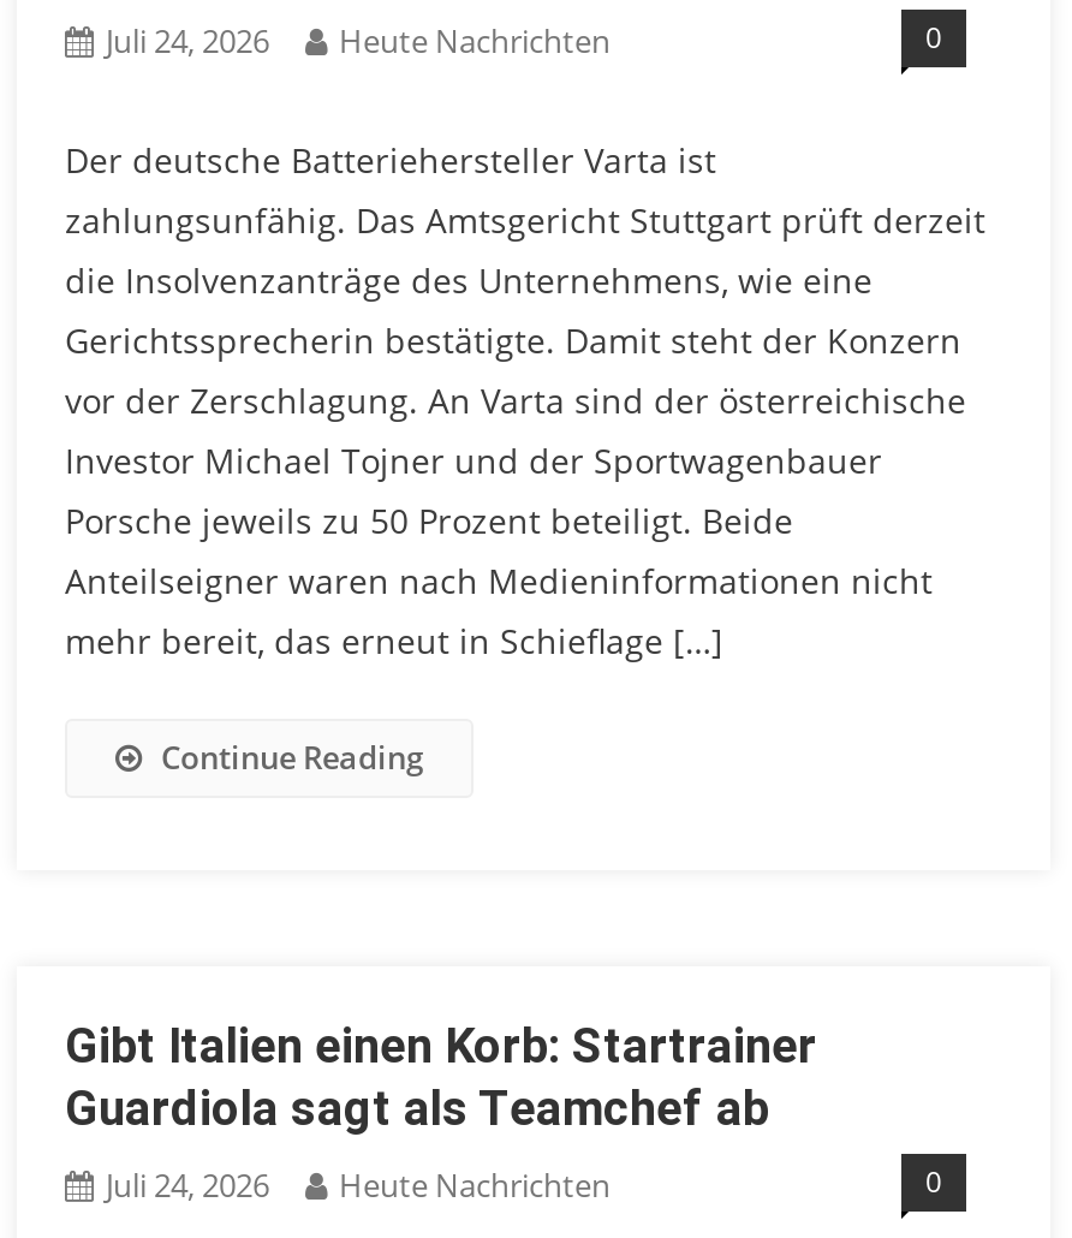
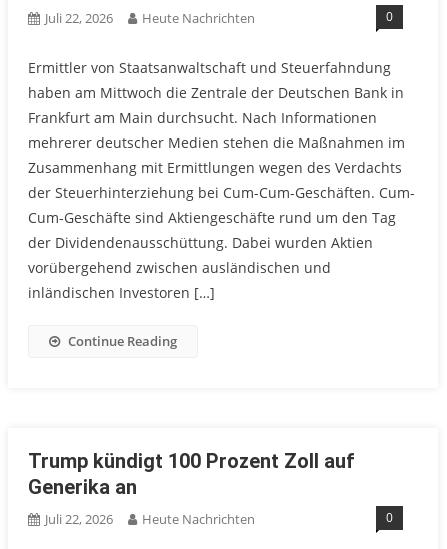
- Juli 24, 2026 Heute Nachrichten
+ Juli 22, 2026 Heute Nachrichten

- Der deutsche Batteriehersteller Varta ist
- zahlungsunfähig. Das Amtsgericht Stuttgart prüft derzeit
- die Insolvenzanträge des Unternehmens, wie eine
- Gerichtssprecherin bestätigte. Damit steht der Konzern
- vor der Zerschlagung. An Varta sind der österreichische
- Investor Michael Tojner und der Sportwagenbauer
- Porsche jeweils zu 50 Prozent beteiligt. Beide
- Anteilseigner waren nach Medieninformationen nicht
- mehr bereit, das erneut in Schieflage […]
+ Ermittler von Staatsanwaltschaft und Steuerfahndung
+ haben am Mittwoch die Zentrale der Deutschen Bank in
+ Frankfurt am Main durchsucht. Nach Informationen
+ mehrerer deutscher Medien stehen die Maßnahmen im
+ Zusammenhang mit Ermittlungen wegen des Verdachts
+ der Steuerhinterziehung bei Cum-Cum-Geschäften. Cum-
+ Cum-Geschäfte sind Aktiengeschäfte rund um den Tag
+ der Dividendenausschüttung. Dabei wurden Aktien
+ vorübergehend zwischen ausländischen und
+ inländischen Investoren […]

- Gibt Italien einen Korb: Startrainer
- Guardiola sagt als Teamchef ab
+ Trump kündigt 100 Prozent Zoll auf
+ Generika an

- Juli 24, 2026 Heute Nachrichten
+ Juli 22, 2026 Heute Nachrichten
